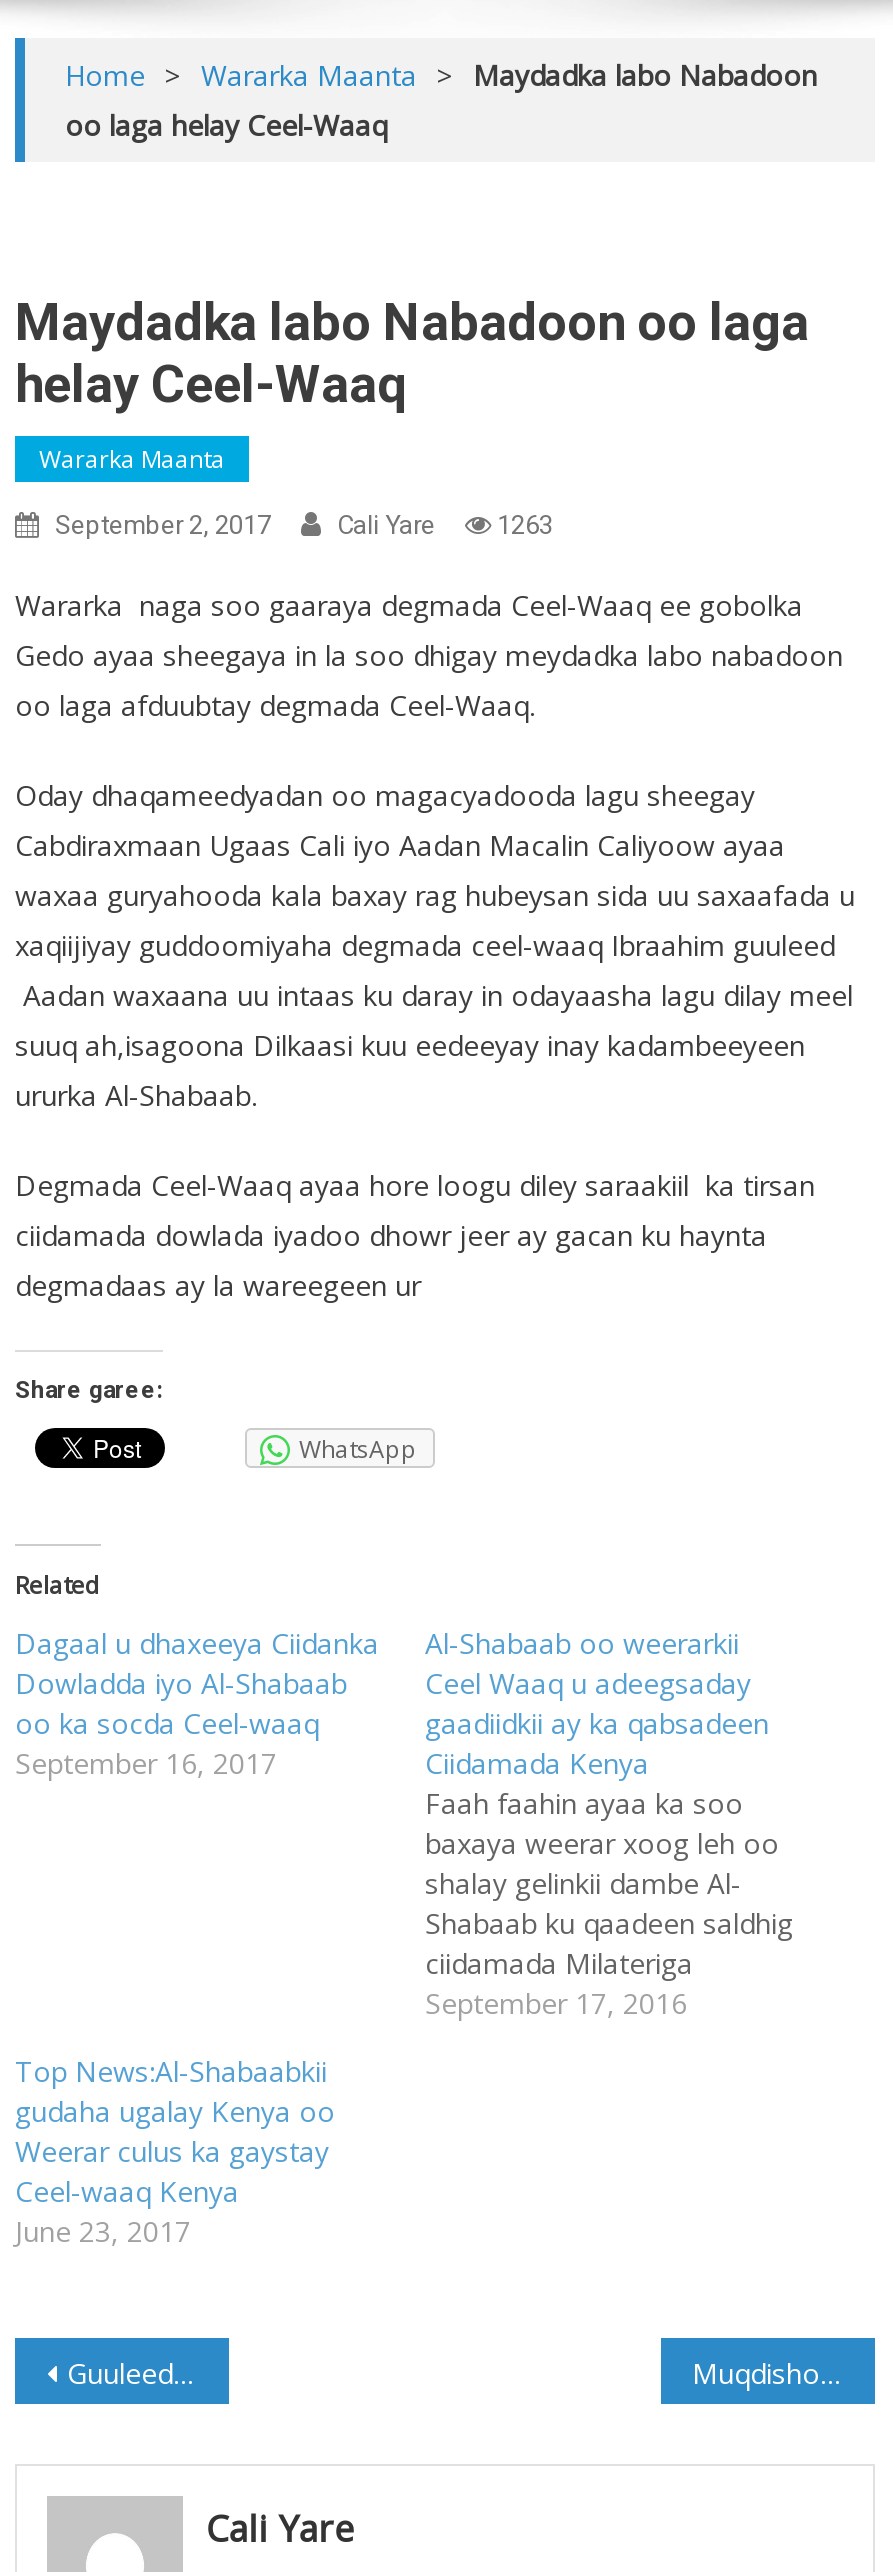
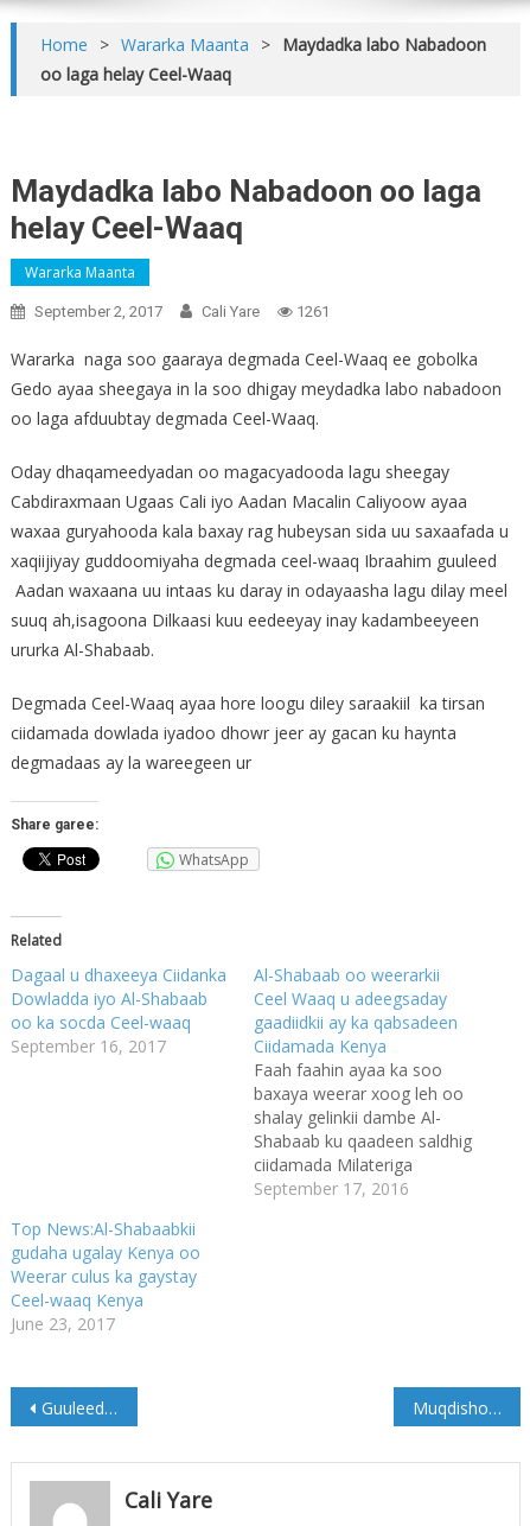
- 1263
+ 1261
